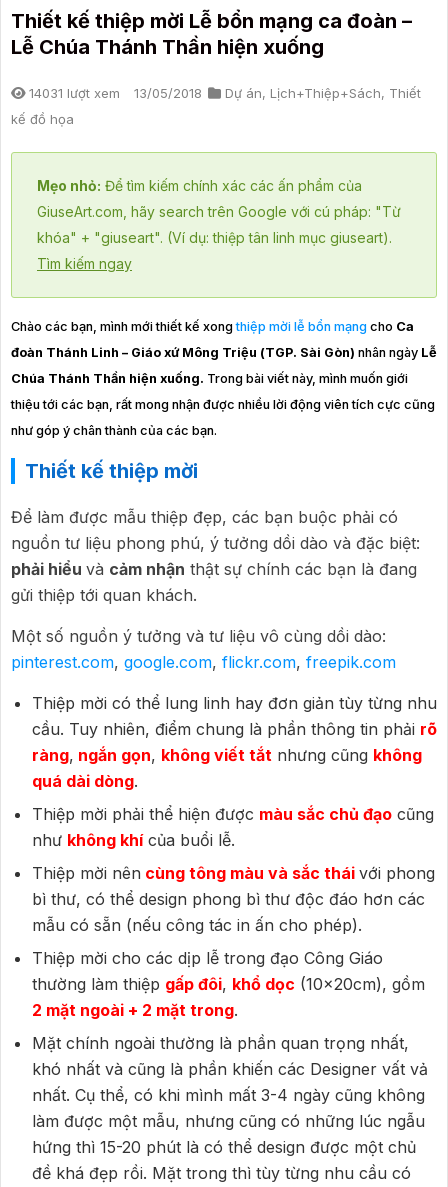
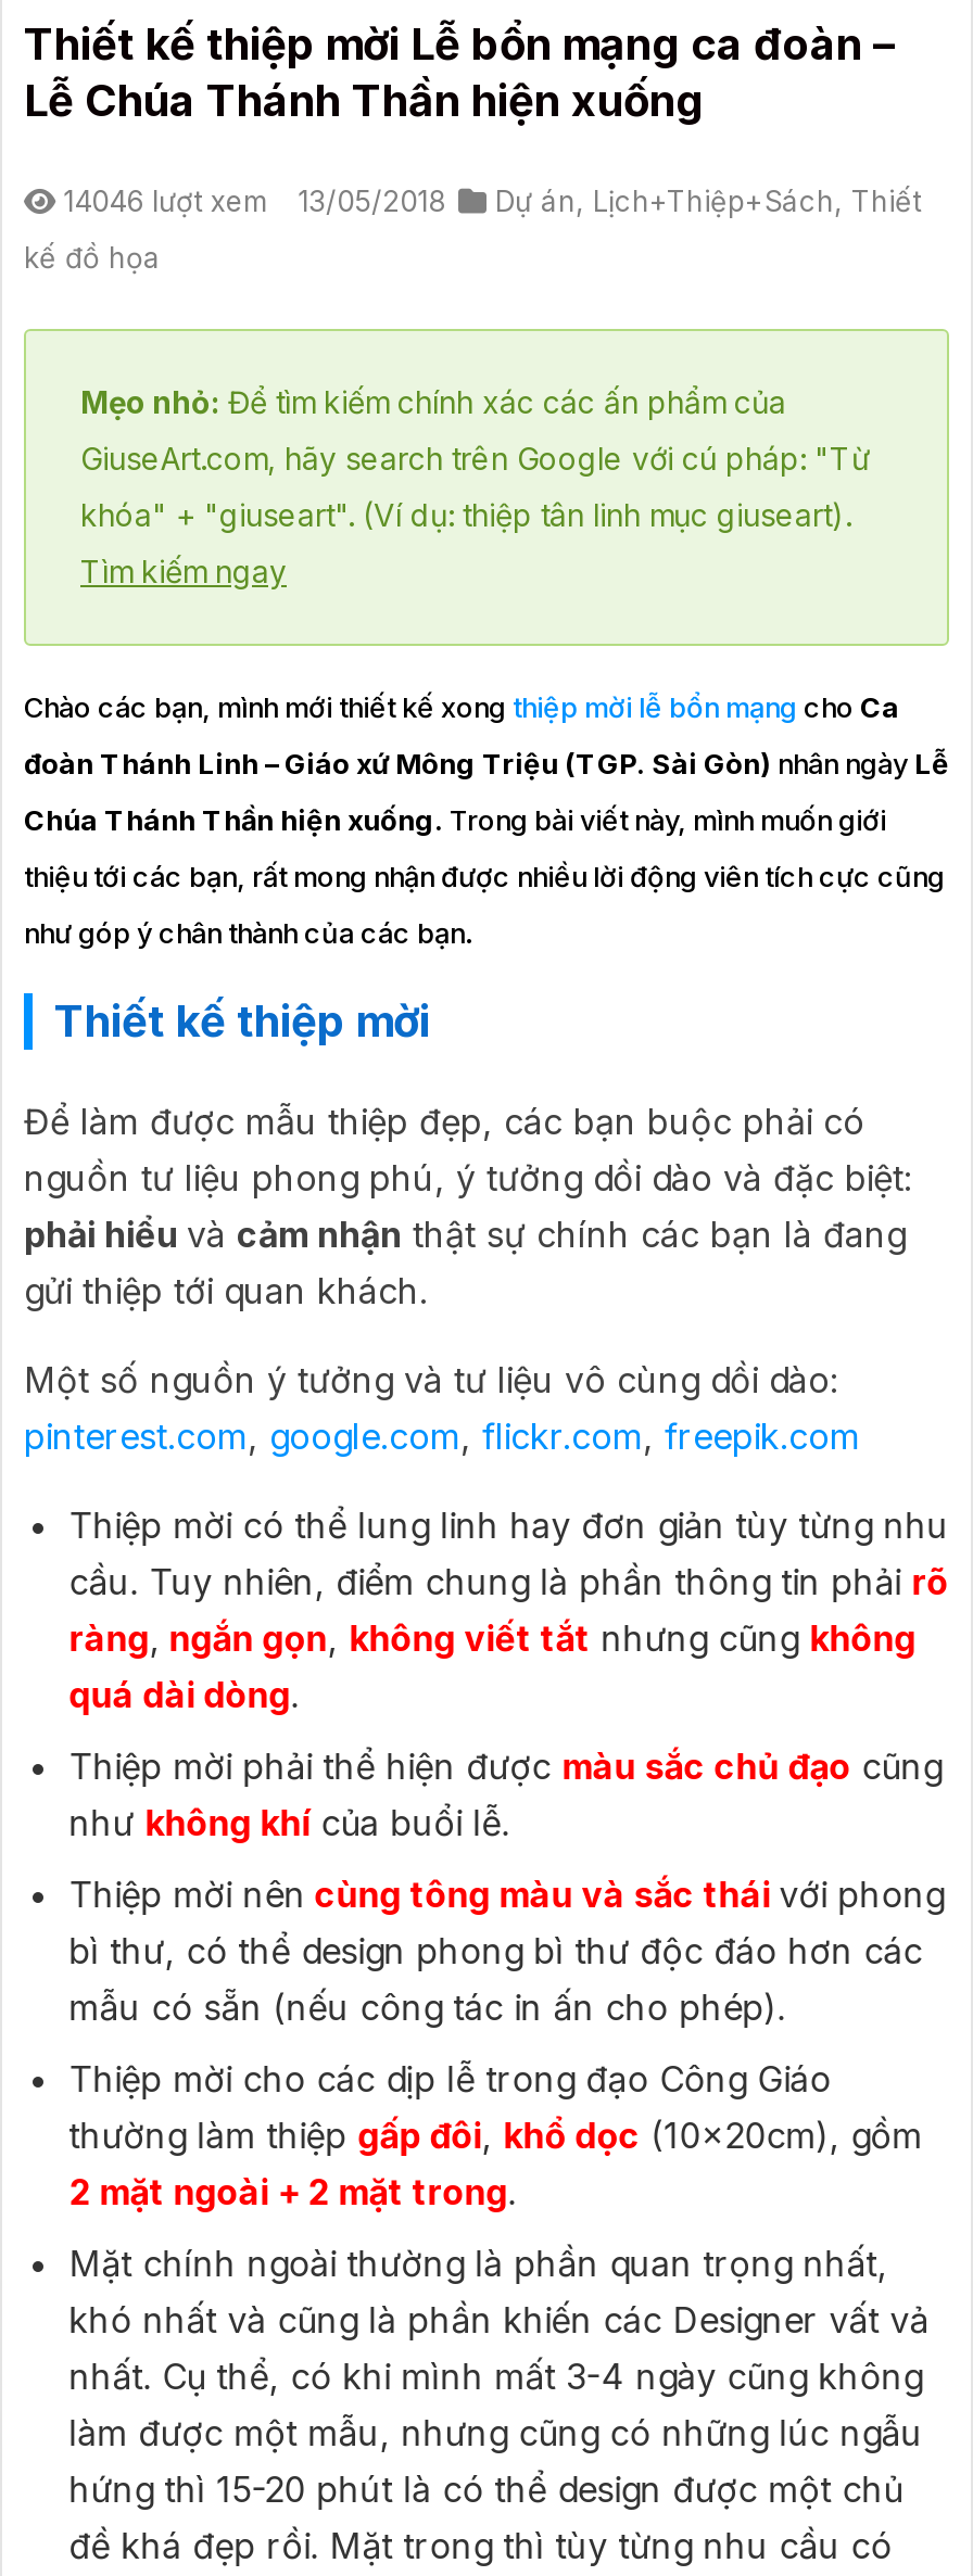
- 14031 lượt xem 13/05/2018 Dự án, Lịch+Thiệp+Sách, Thiết
+ 14046 lượt xem 13/05/2018 Dự án, Lịch+Thiệp+Sách, Thiết
